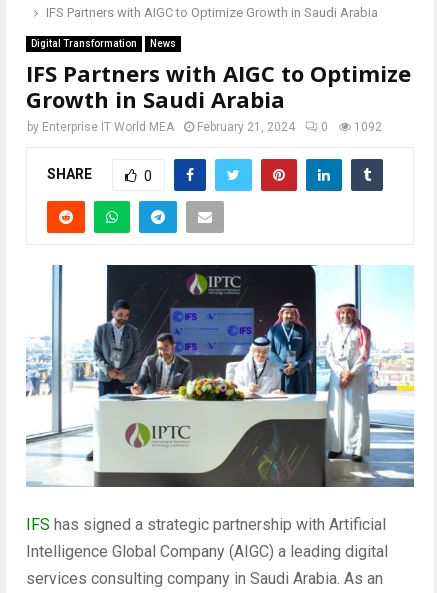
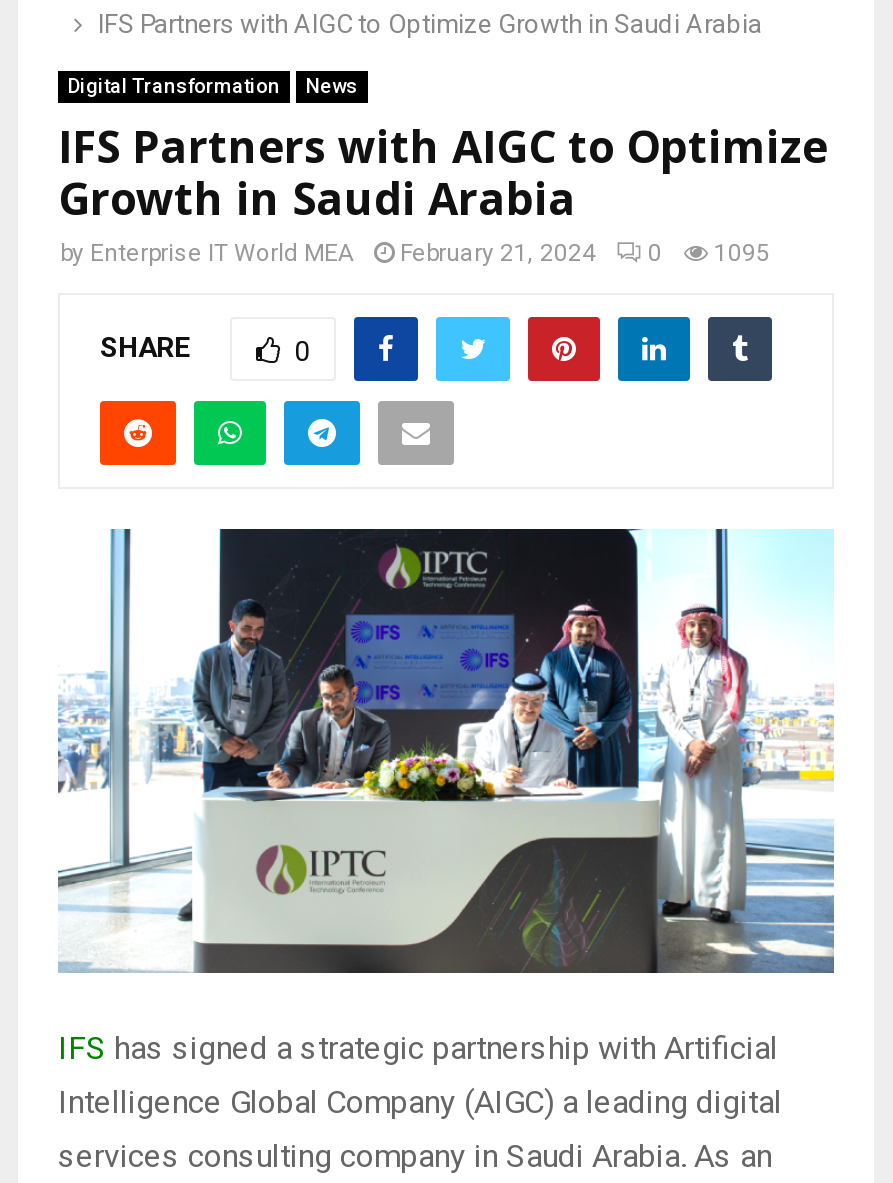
- by Enterprise IT World MEA February 21, 2024 0 1092
+ by Enterprise IT World MEA February 21, 2024 0 1095
